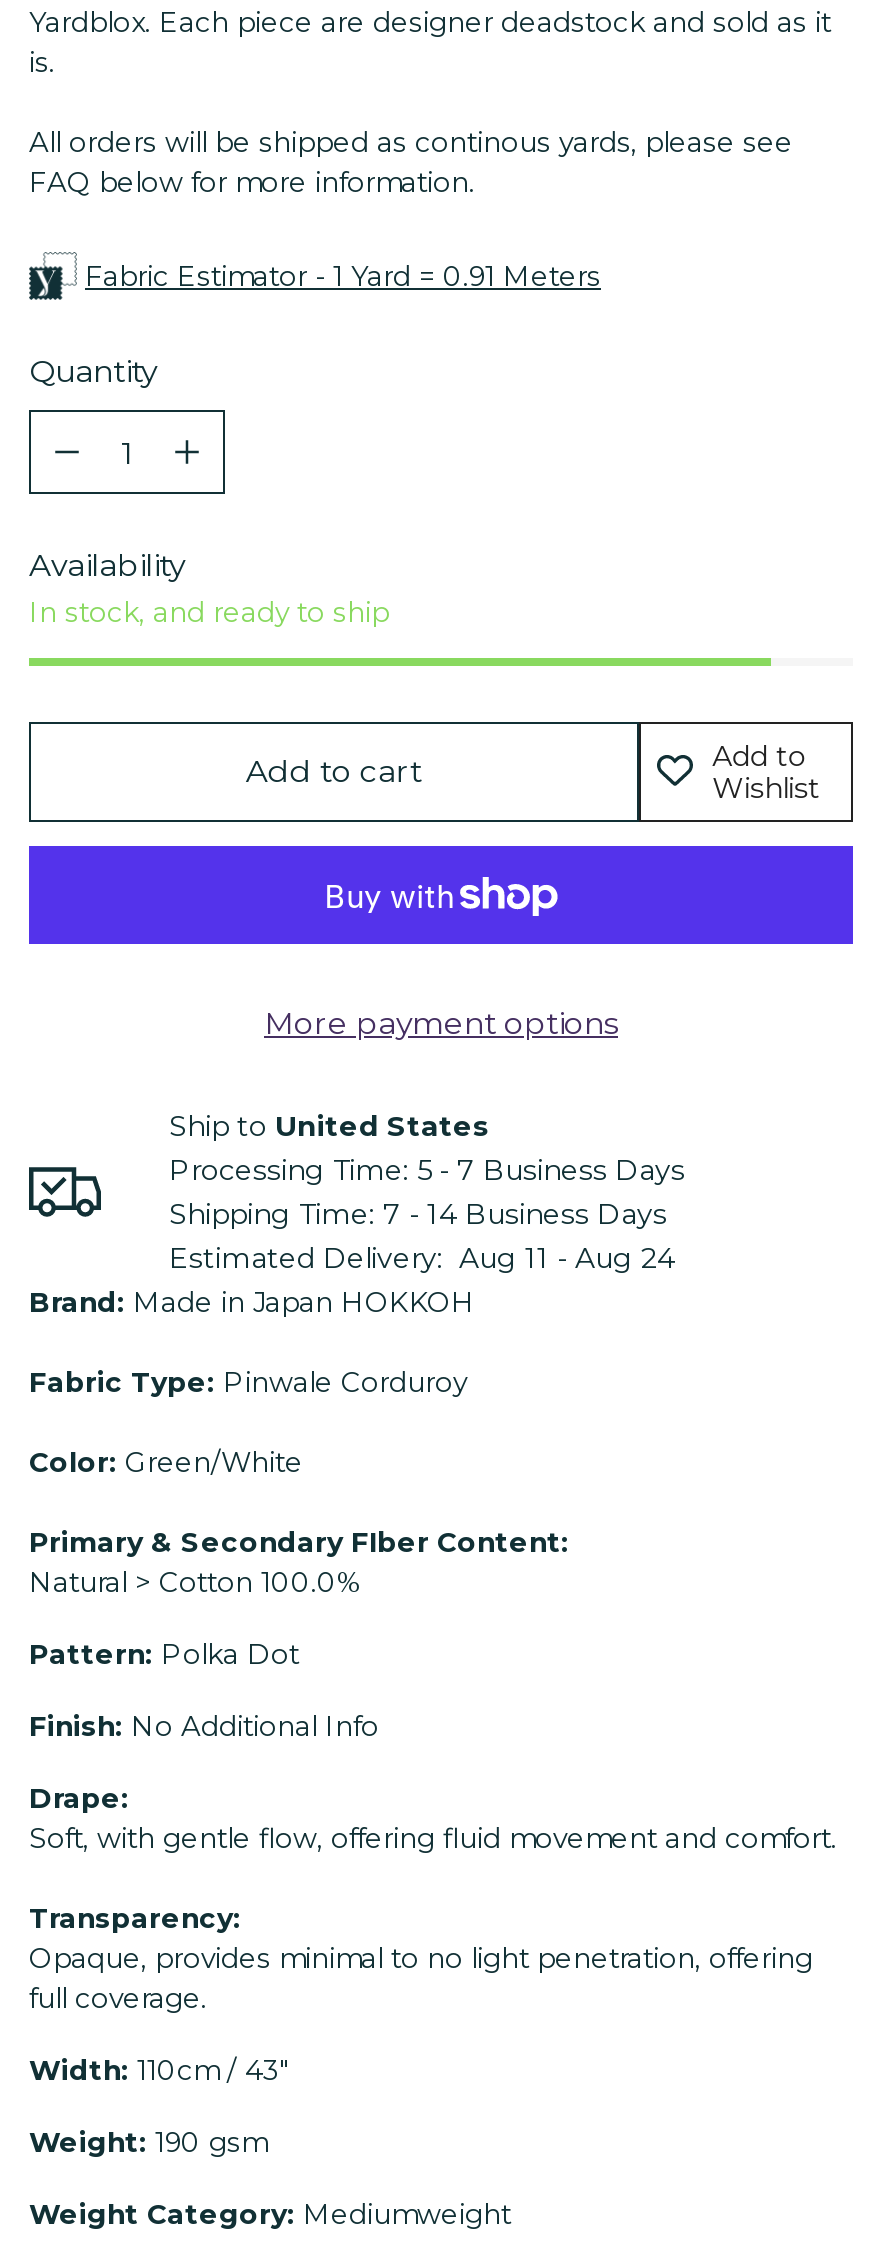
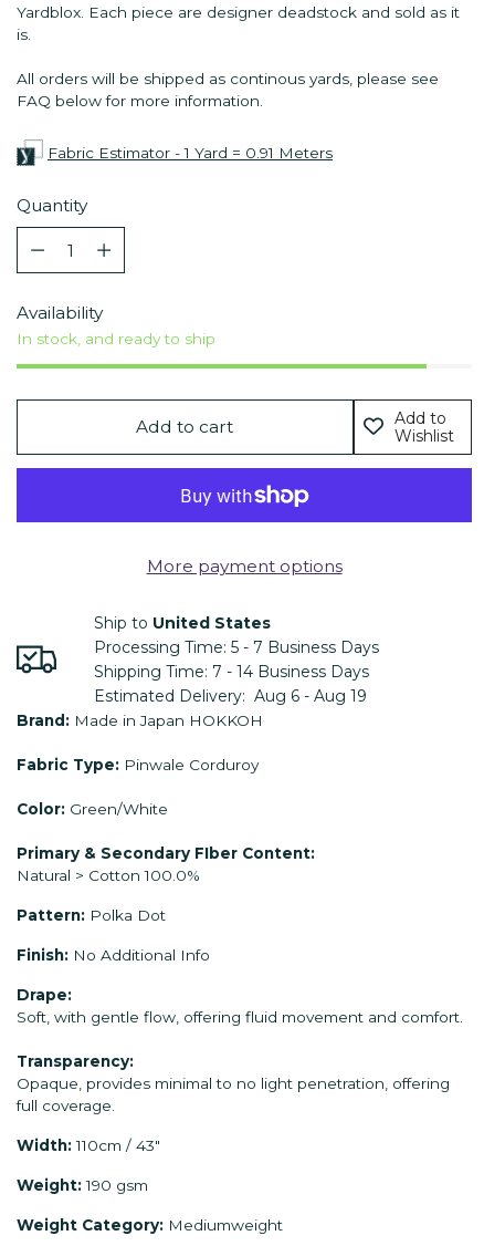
- Estimated Delivery: Aug 11 - Aug 24
+ Estimated Delivery: Aug 6 - Aug 19
